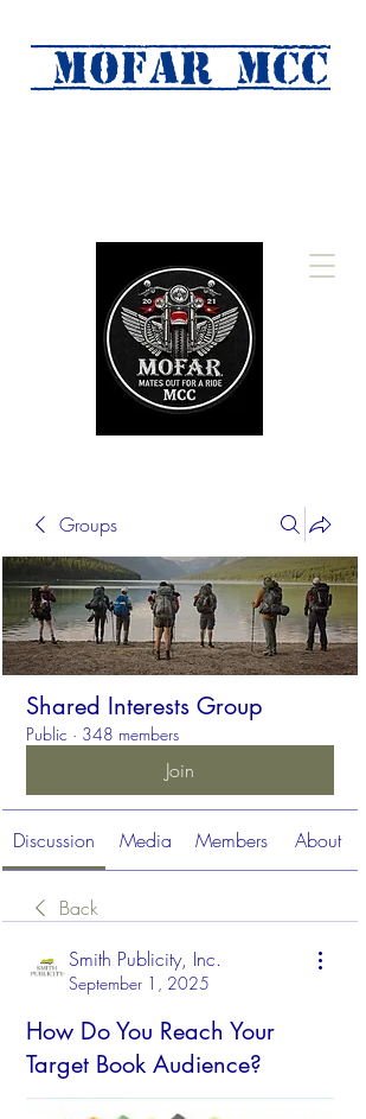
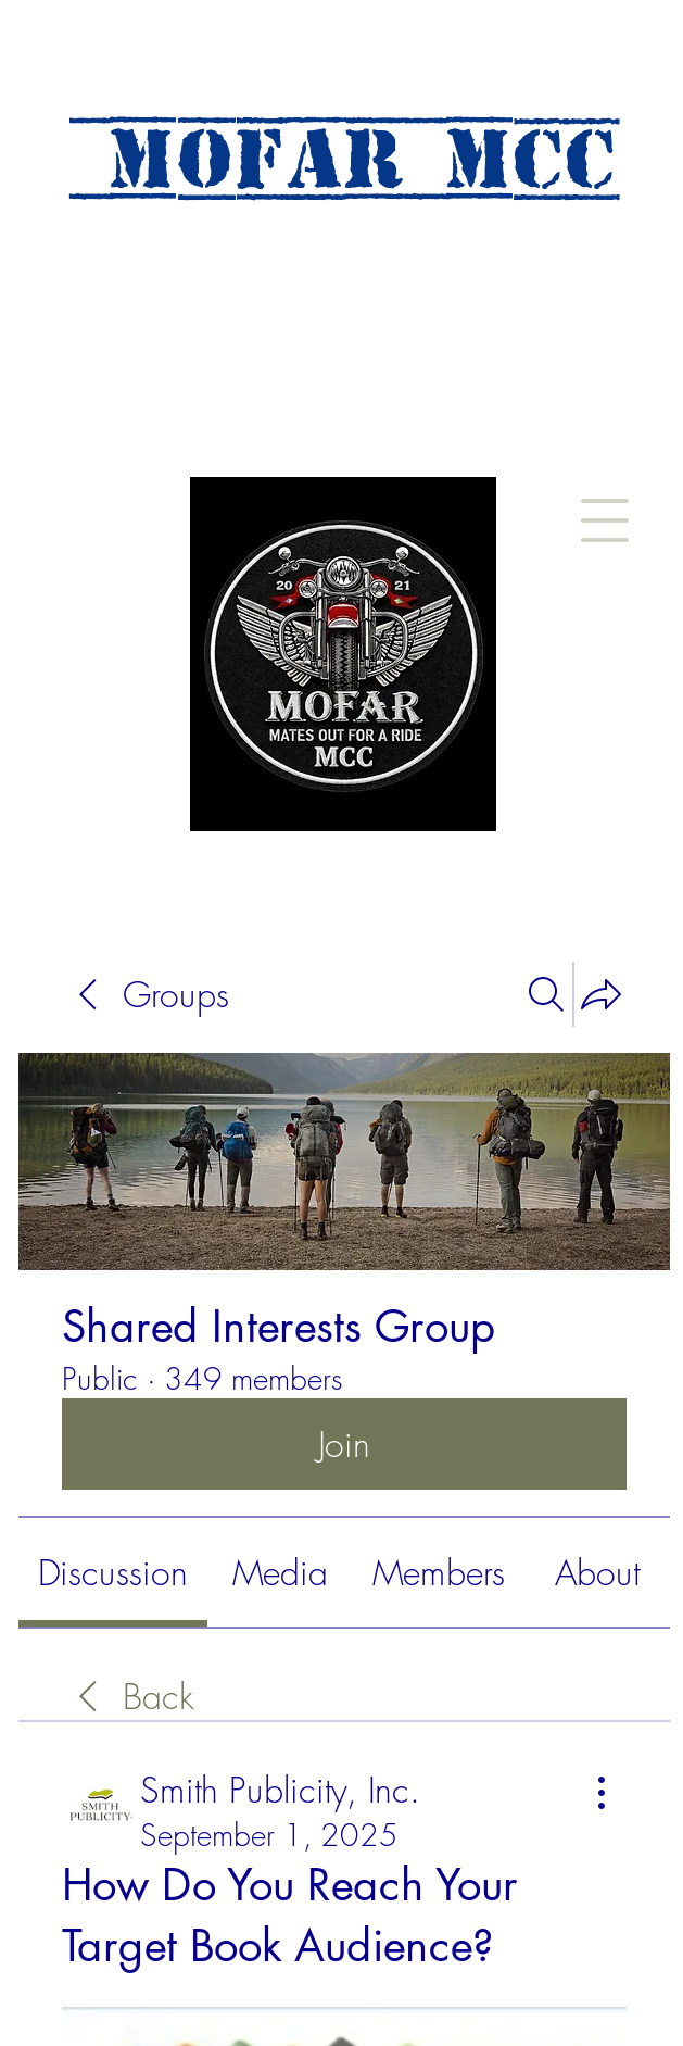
- Public · 348 members
+ Public · 349 members
